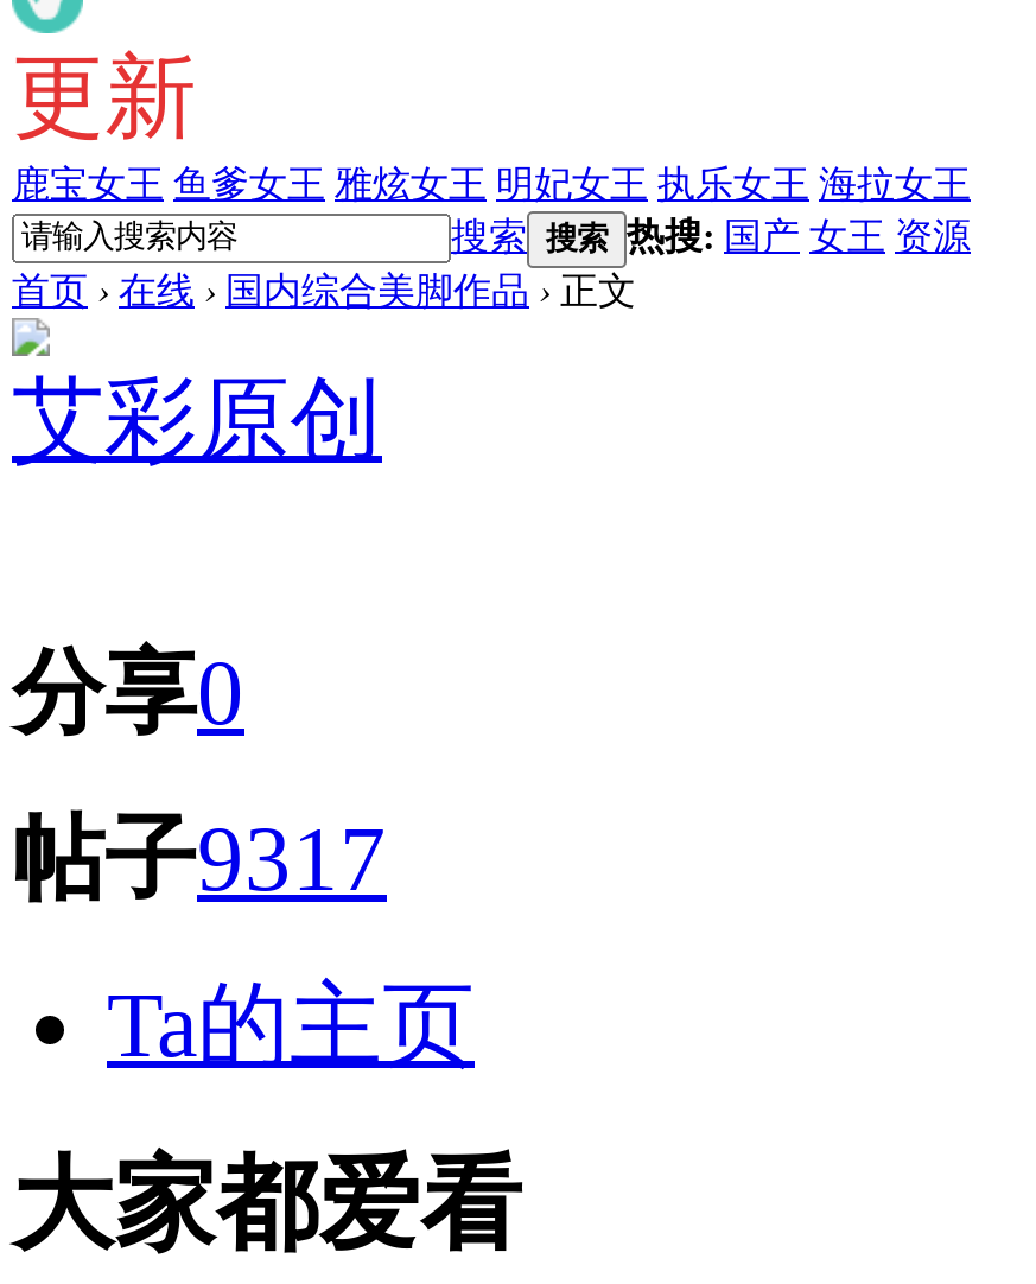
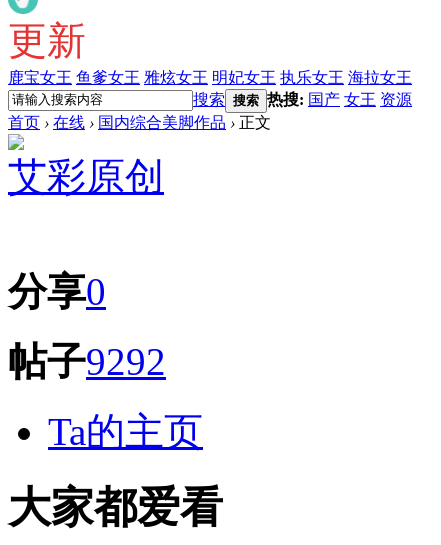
- 帖子9317
+ 帖子9292
